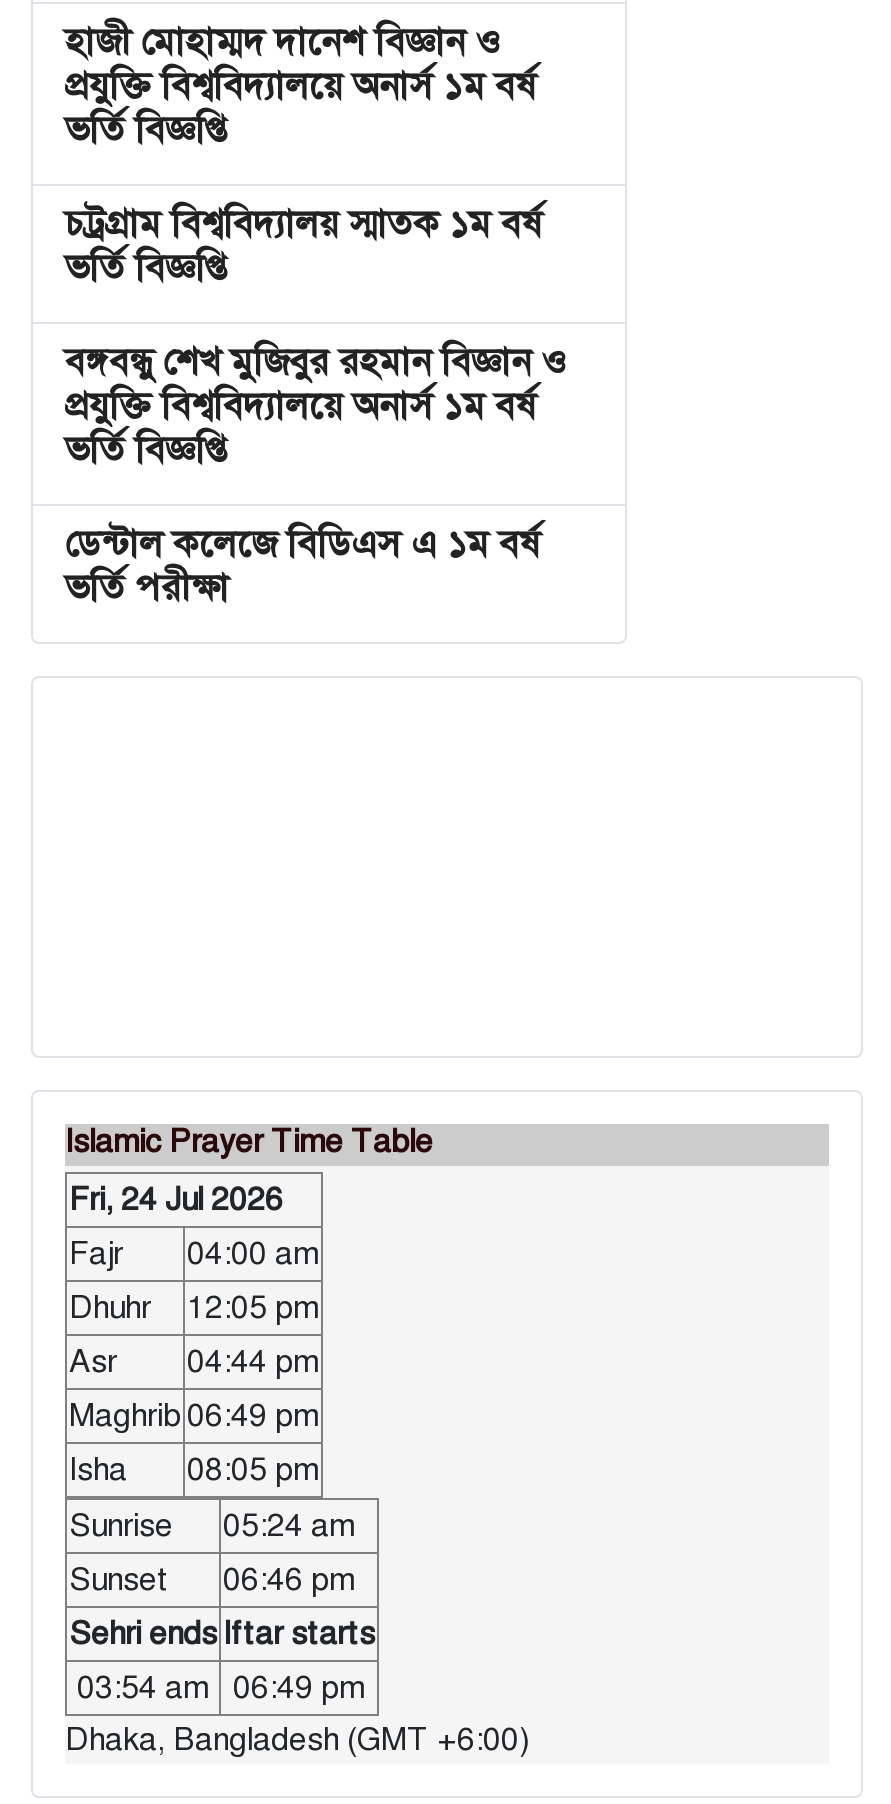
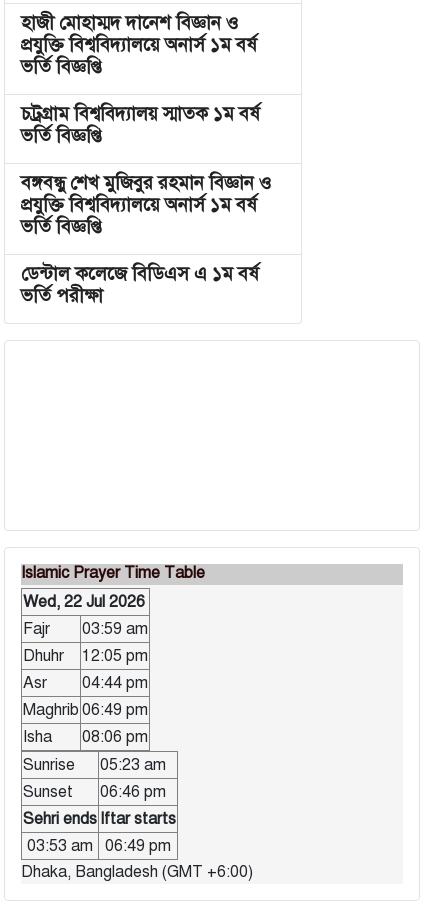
- Fri, 24 Jul 2026
+ Wed, 22 Jul 2026

- Fajr 04:00 am
+ Fajr 03:59 am

- Isha 08:05 pm
+ Isha 08:06 pm

- Sunrise 05:24 am
+ Sunrise 05:23 am

- 03:54 am 06:49 pm
+ 03:53 am 06:49 pm
